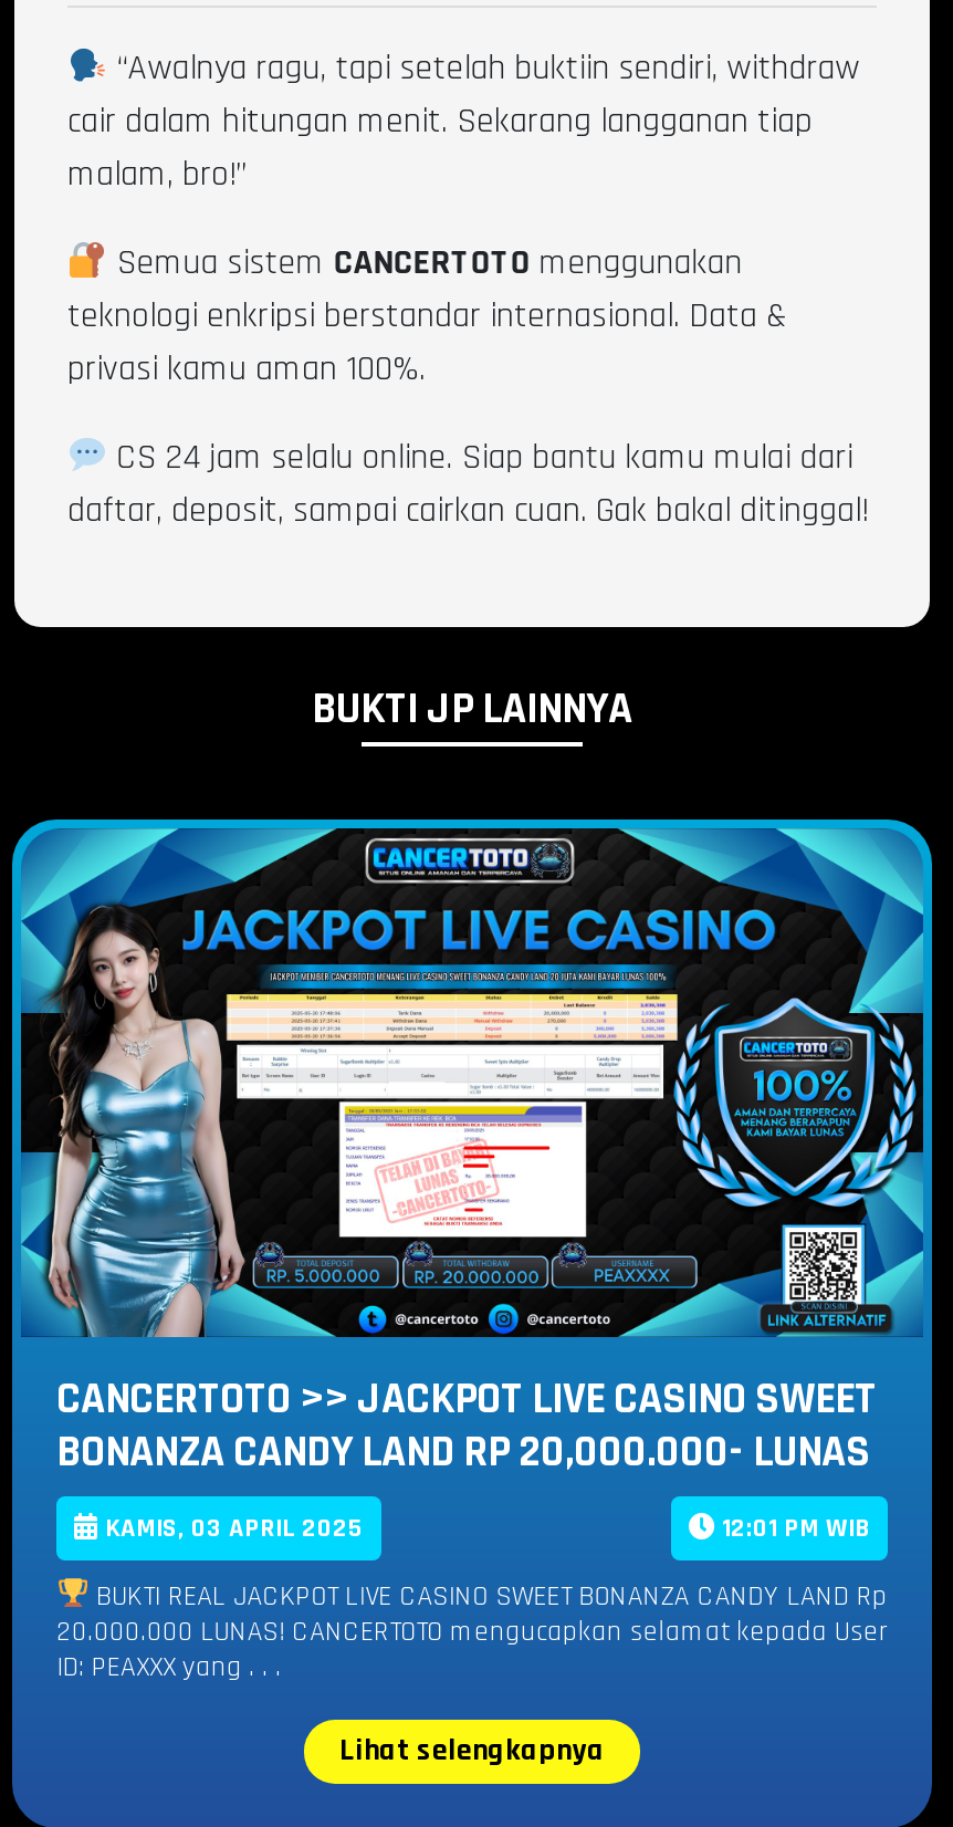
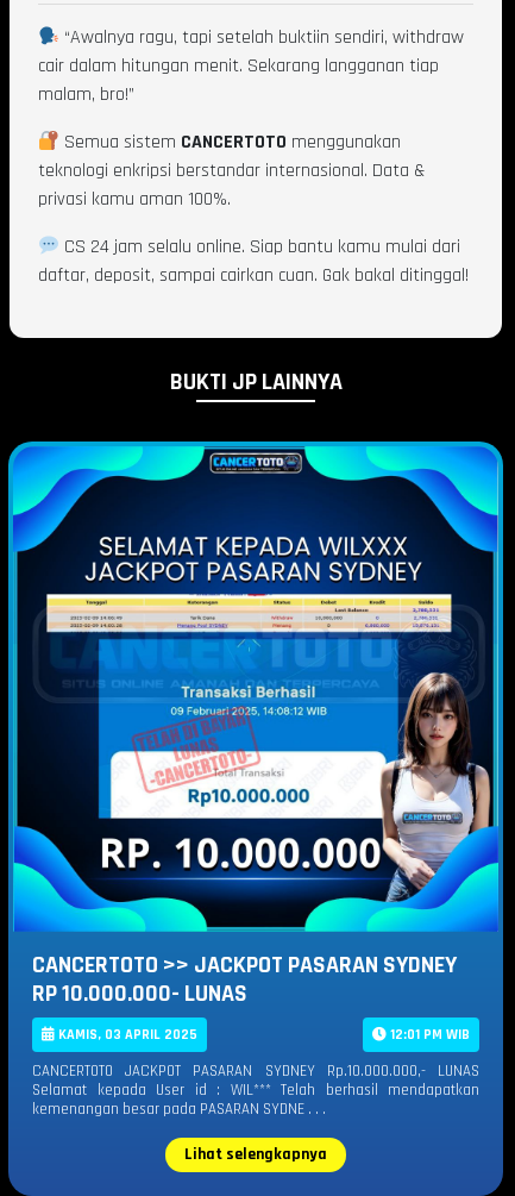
- [image]
- CANCERTOTO >> JACKPOT LIVE CASINO SWEET
- BONANZA CANDY LAND RP 20,000.000- LUNAS
+ [image]
+ CANCERTOTO >> JACKPOT PASARAN SYDNEY
+ RP 10.000.000- LUNAS

- BUKTI REAL JACKPOT LIVE CASINO SWEET BONANZA CANDY LAND Rp
- 20.000.000 LUNAS! CANCERTOTO mengucapkan selamat kepada User
- ID: PEAXXX yang . . .
+ CANCERTOTO JACKPOT PASARAN SYDNEY Rp.10.000.000,- LUNAS
+ Selamat kepada User id : WIL*** Telah berhasil mendapatkan
+ kemenangan besar pada PASARAN SYDNE . . .
